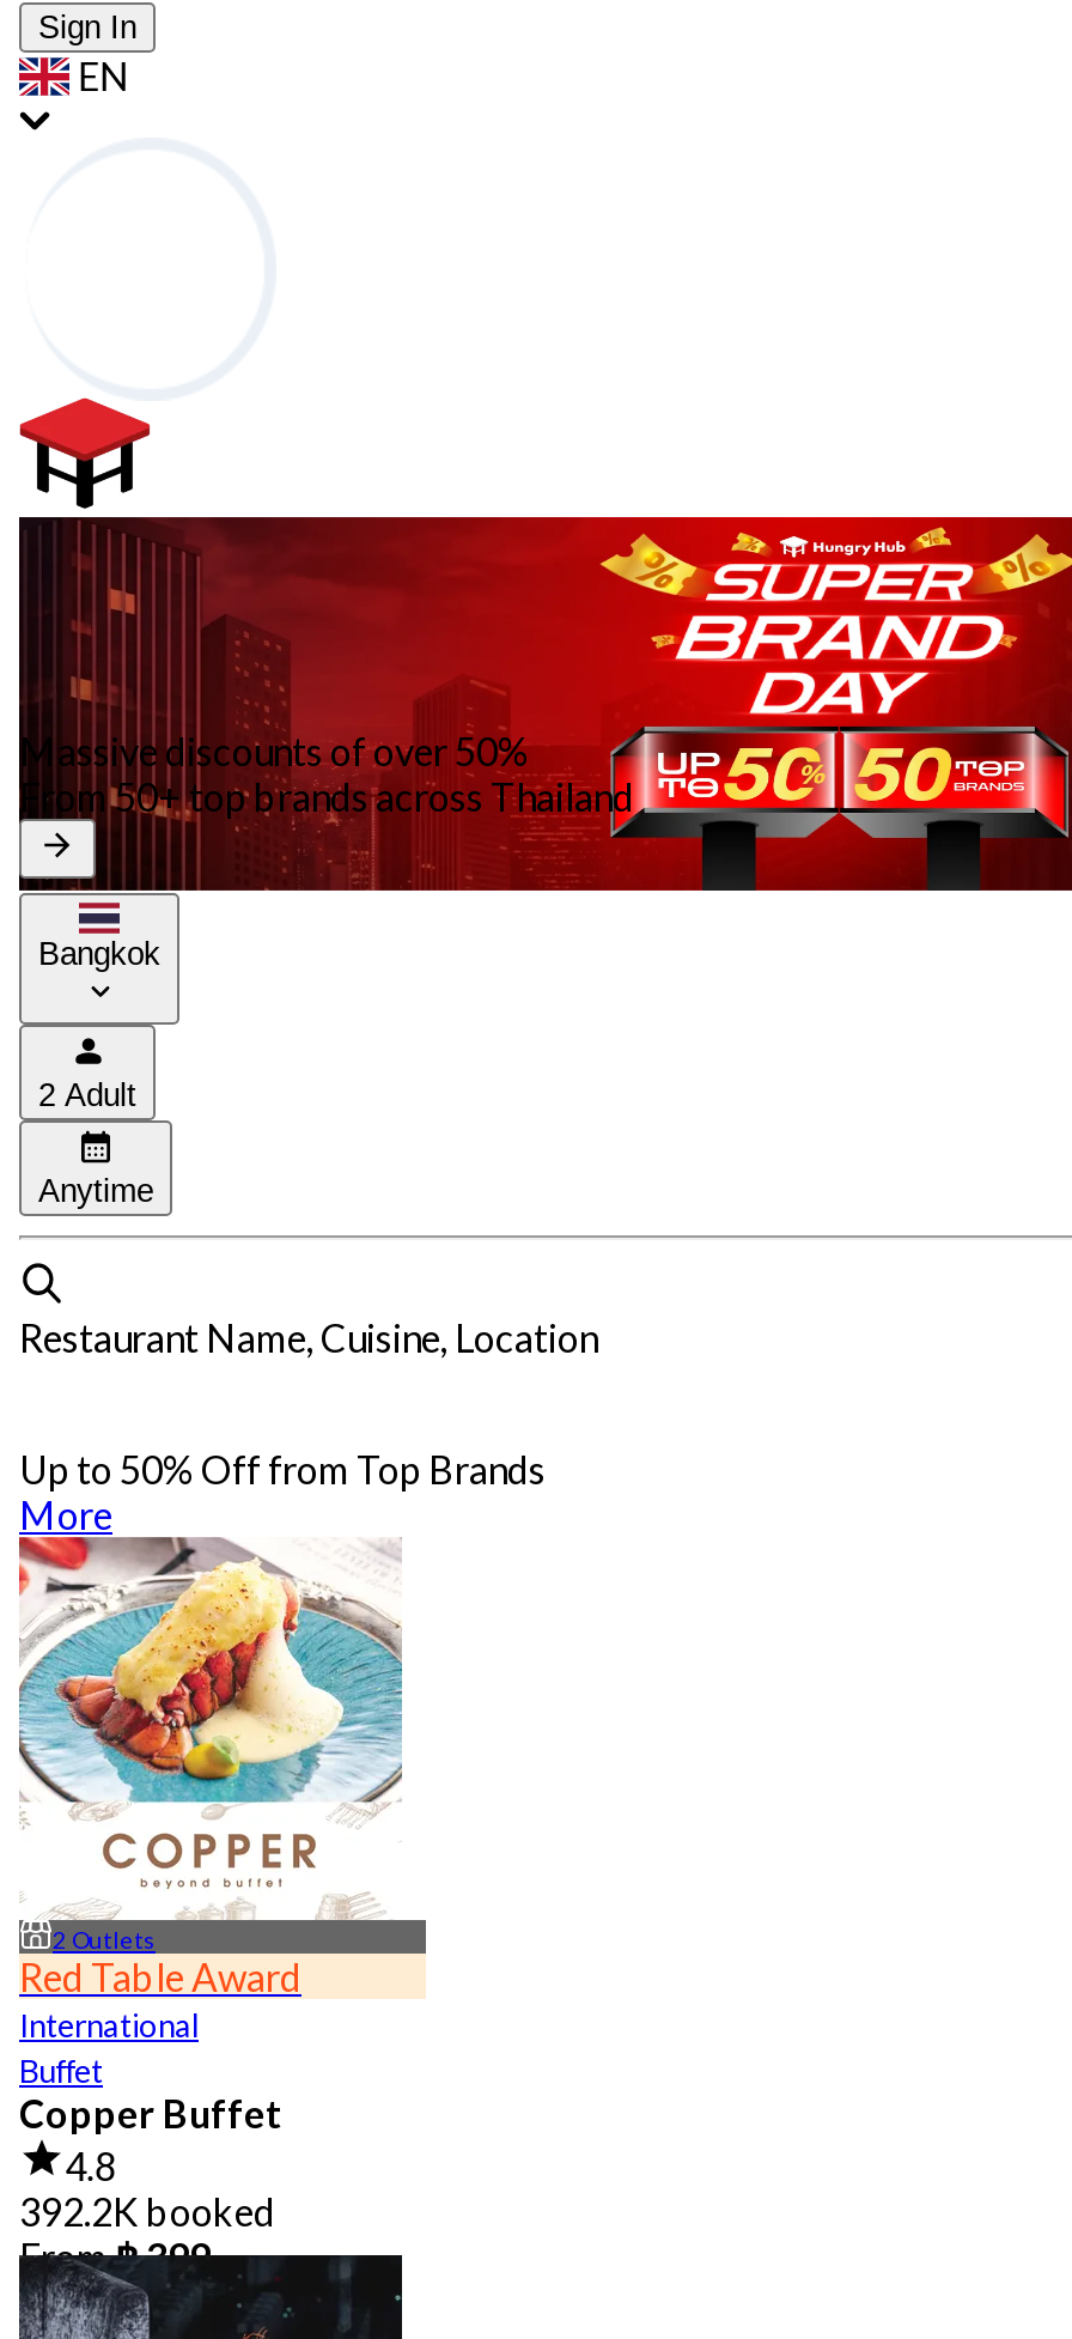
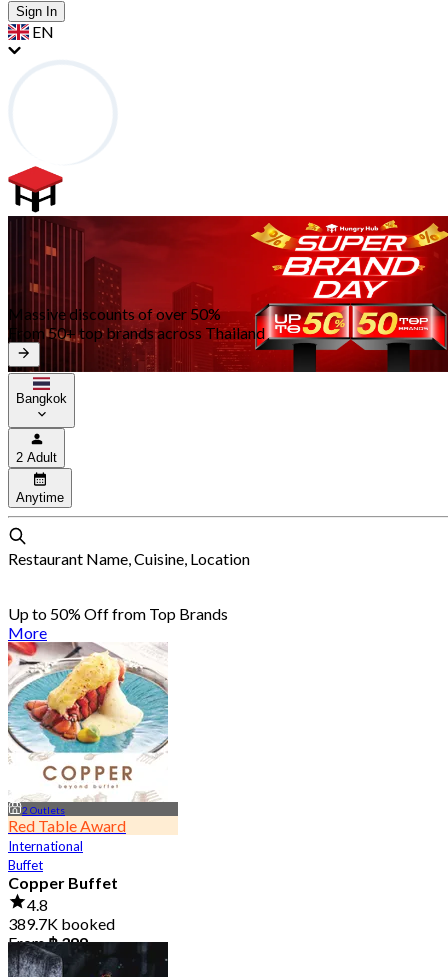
- 392.2K booked
+ 389.7K booked
